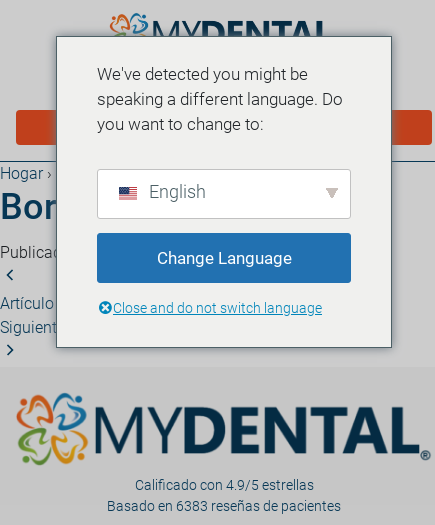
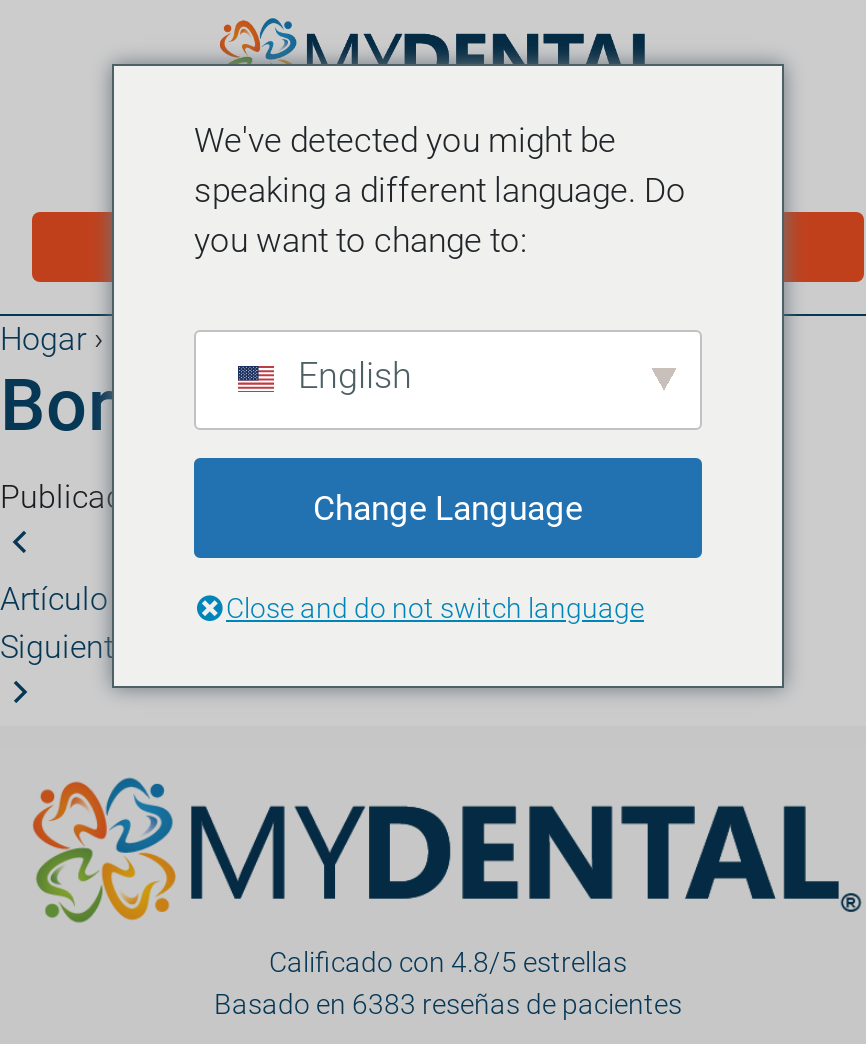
- Calificado con 4.9/5 estrellas
+ Calificado con 4.8/5 estrellas
